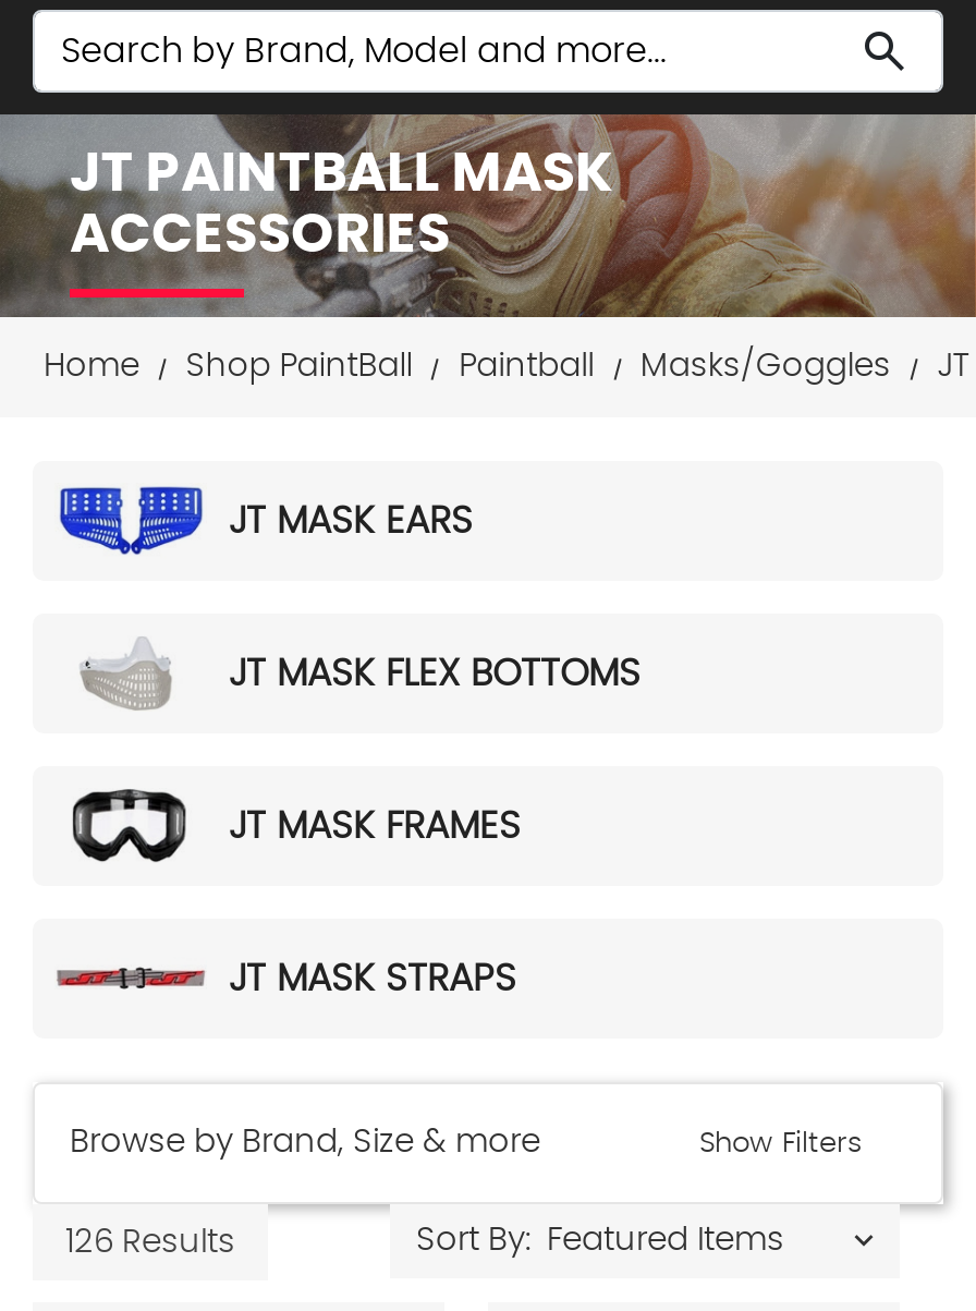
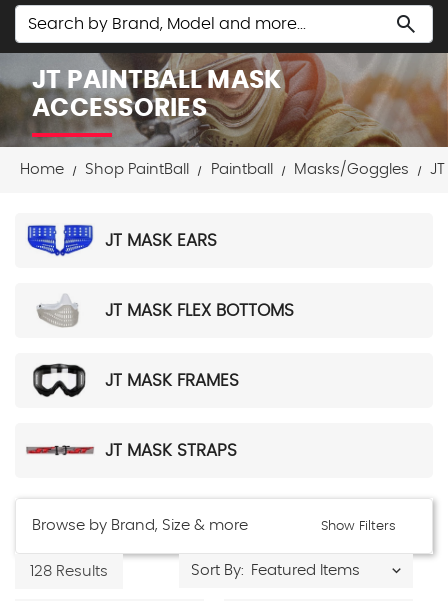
- 126 Results
+ 128 Results
